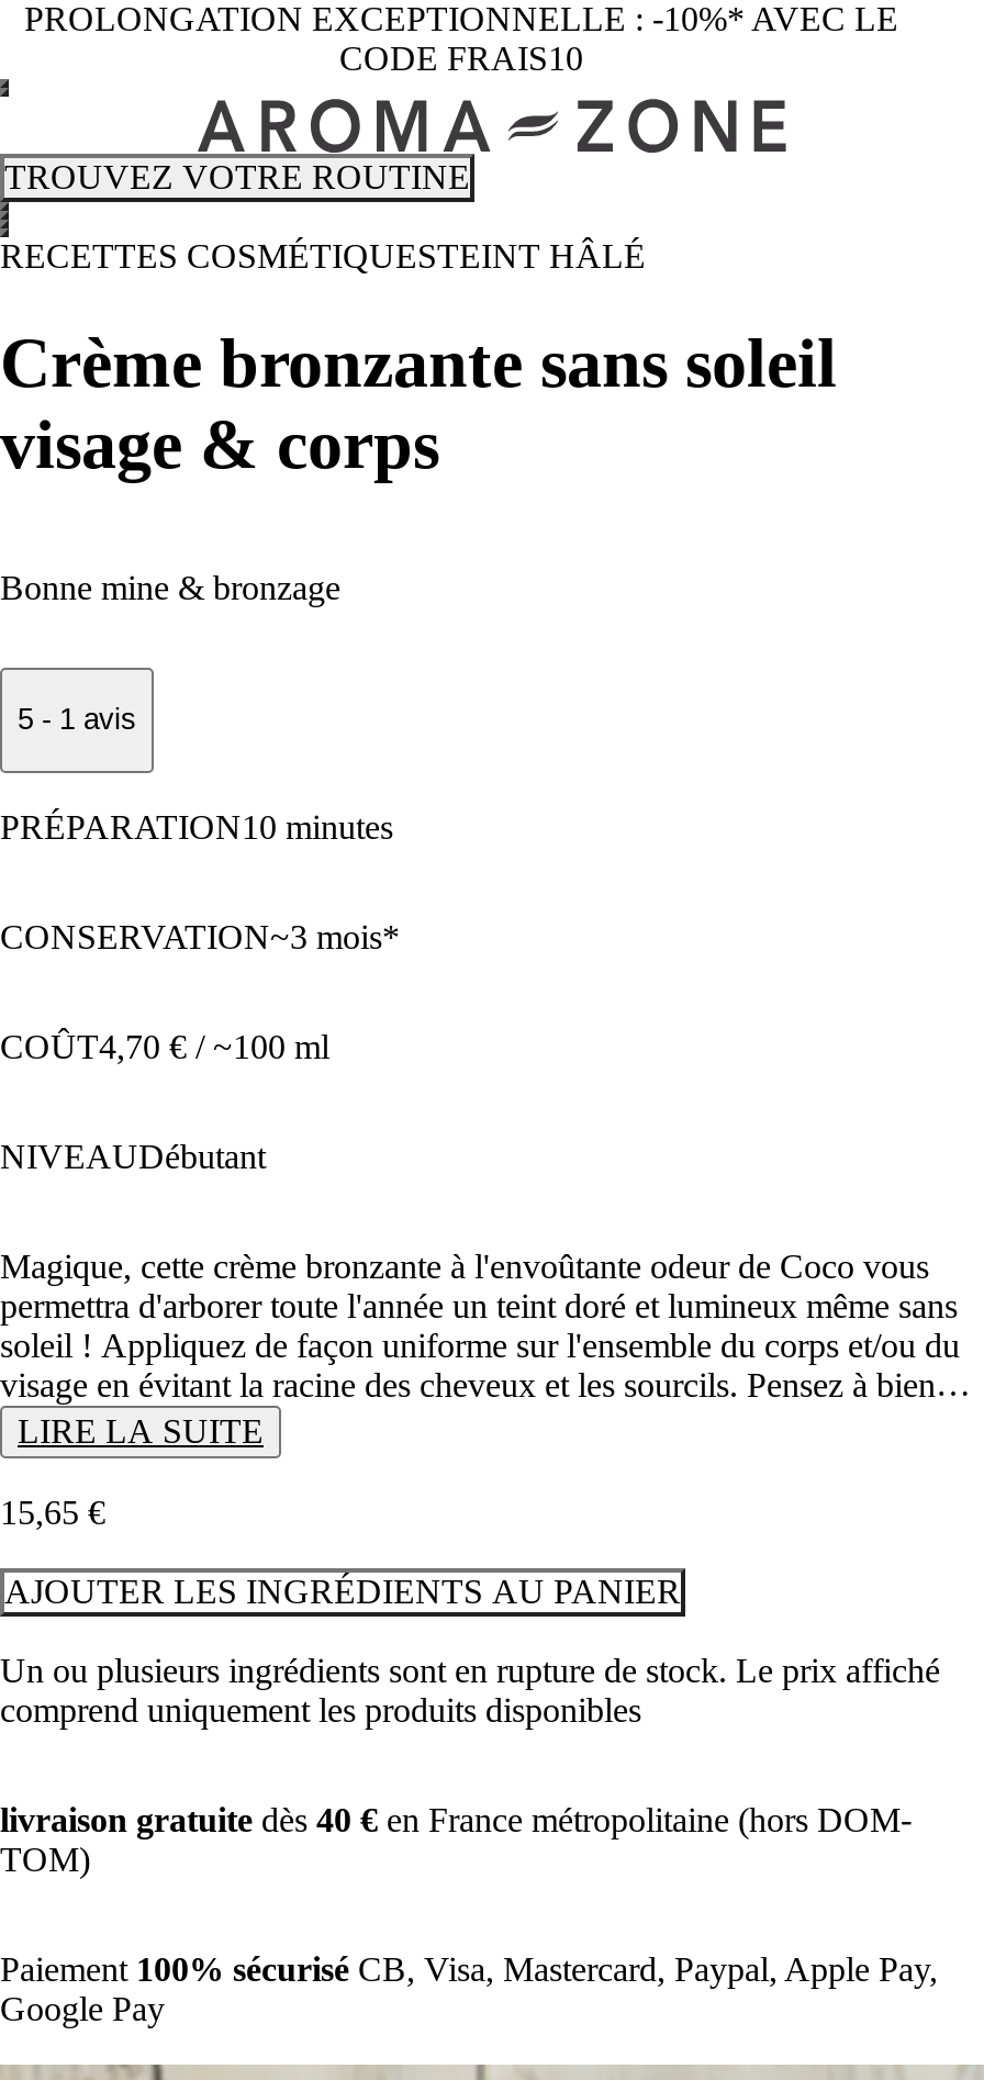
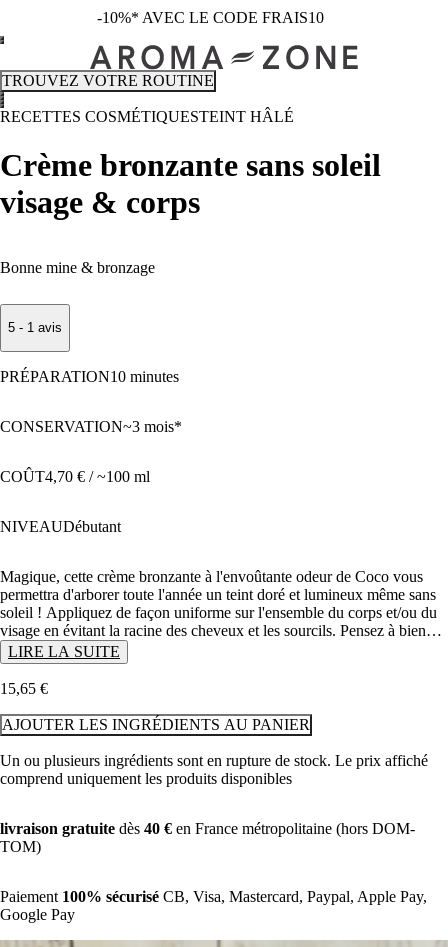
- PROLONGATION EXCEPTIONNELLE : -10%* AVEC LE
- CODE FRAIS10
+ -10%* AVEC LE CODE FRAIS10
